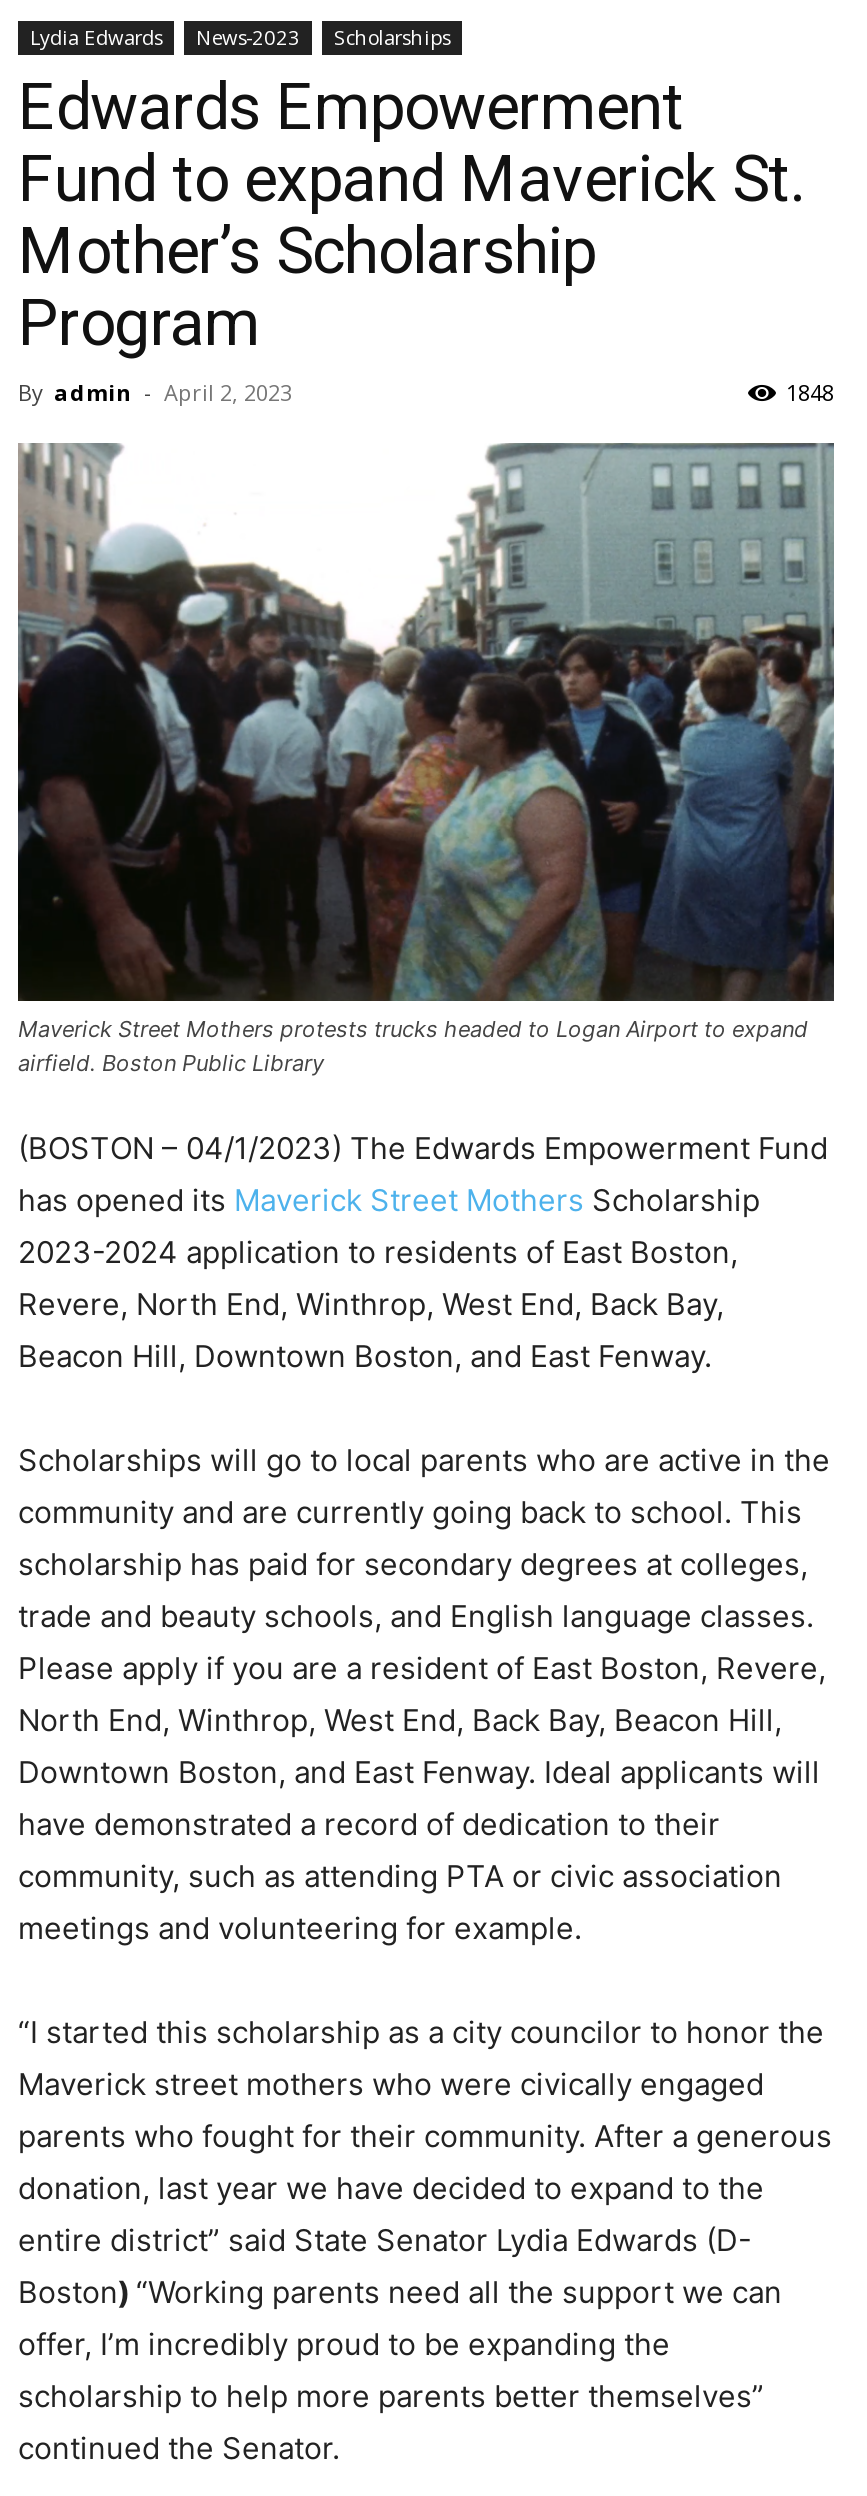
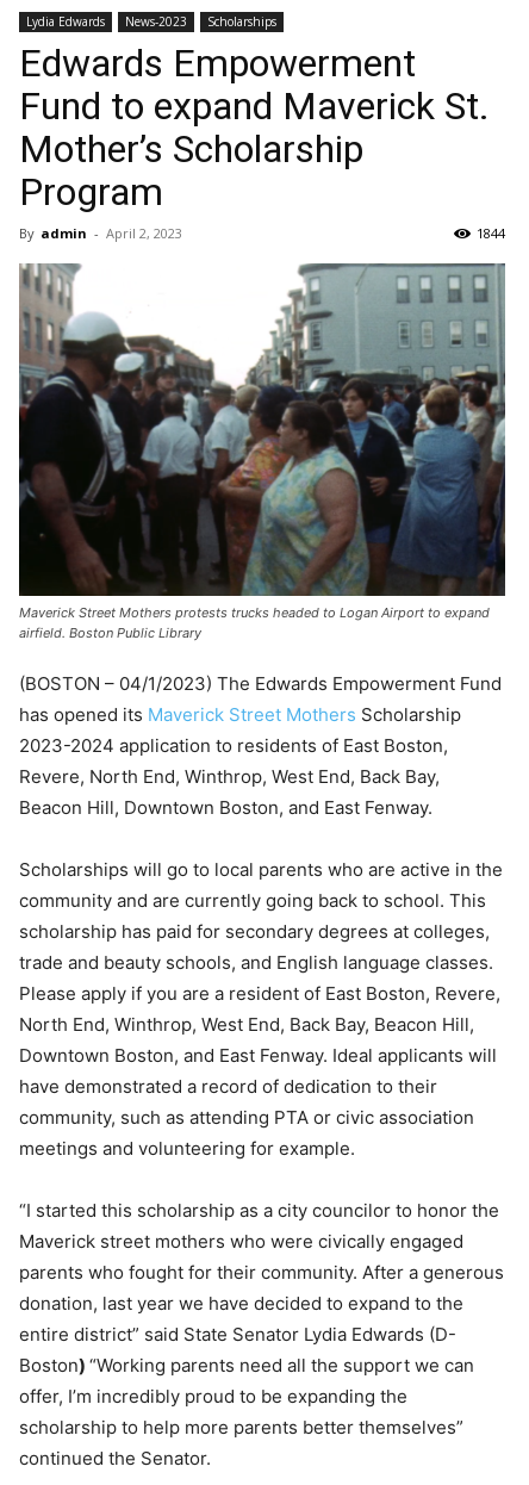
- 1848
+ 1844
